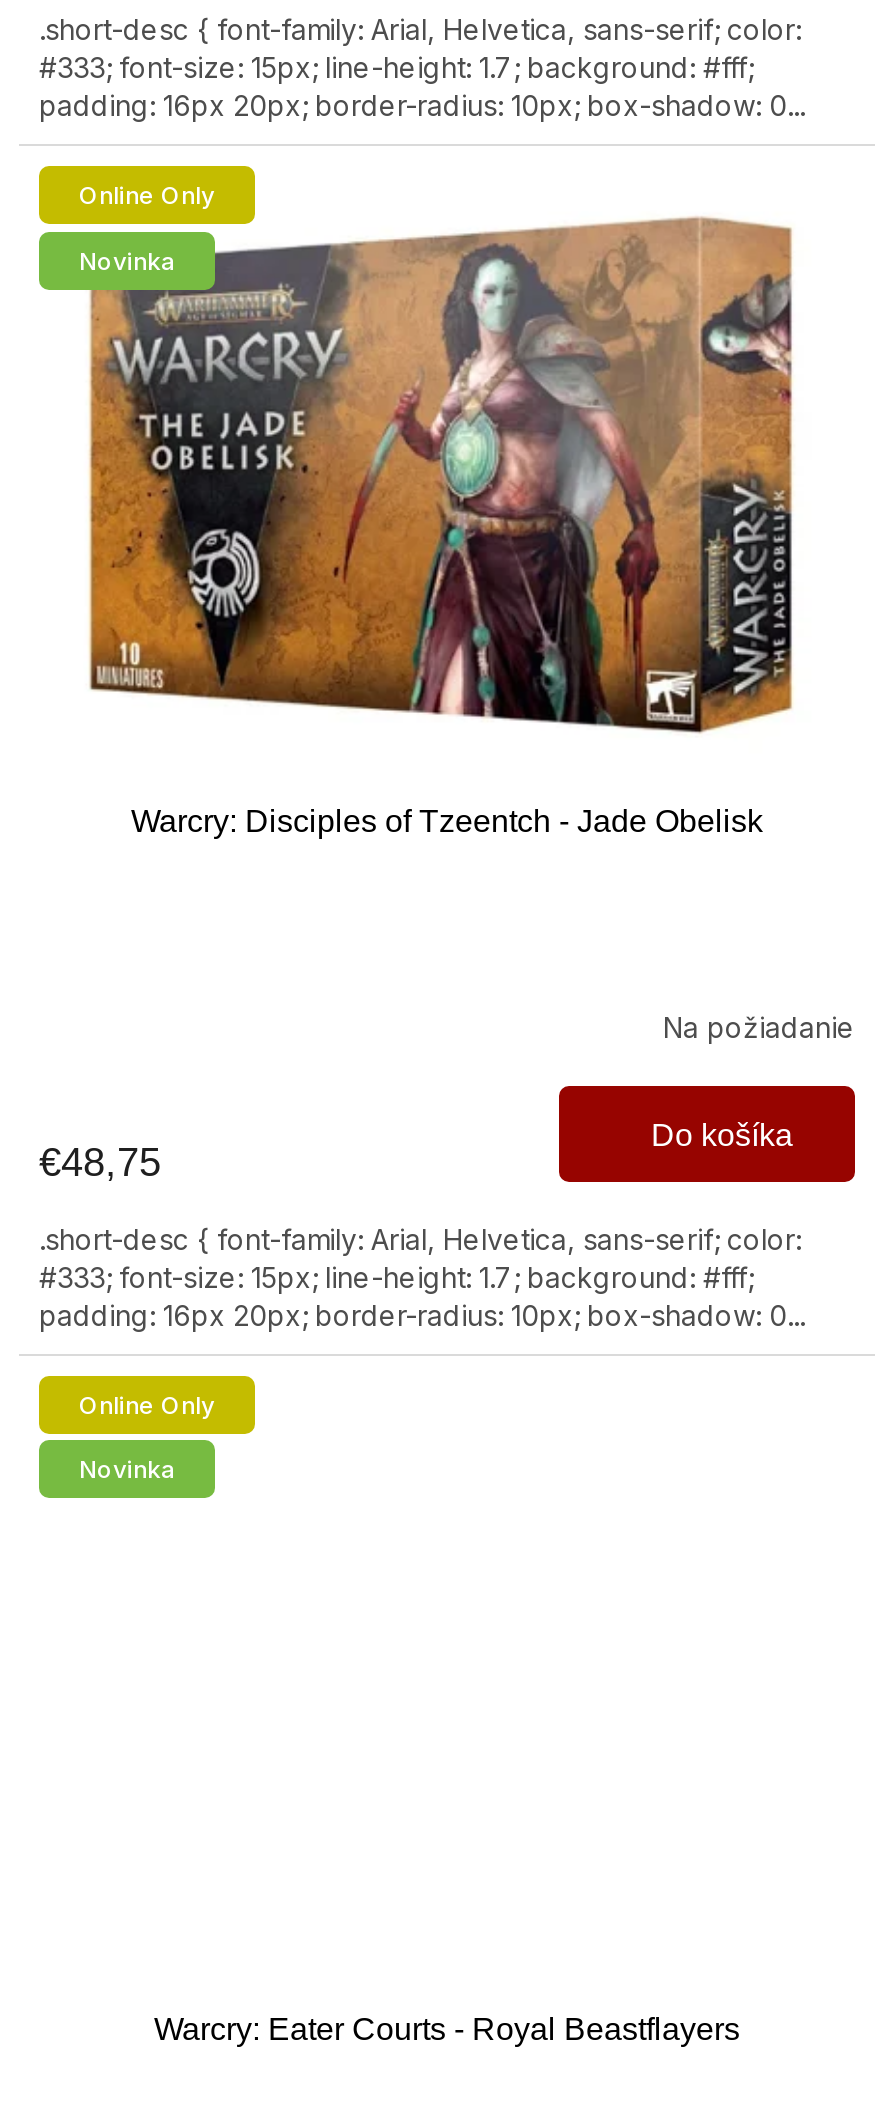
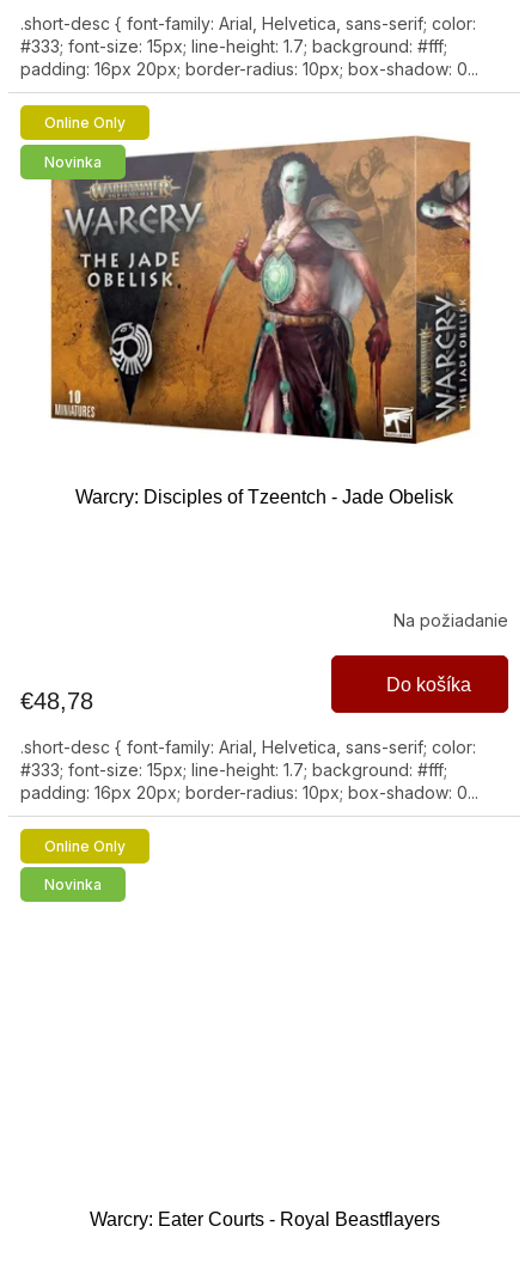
- €48,75
+ €48,78
